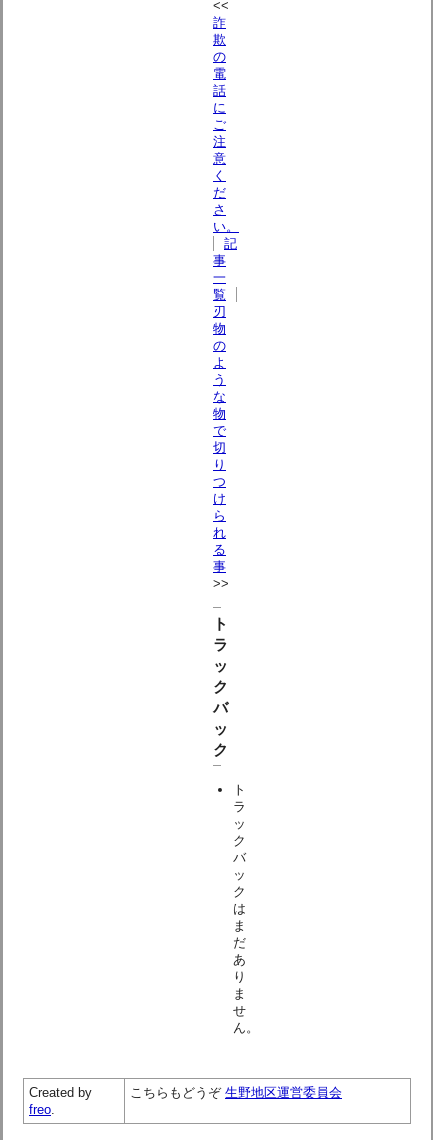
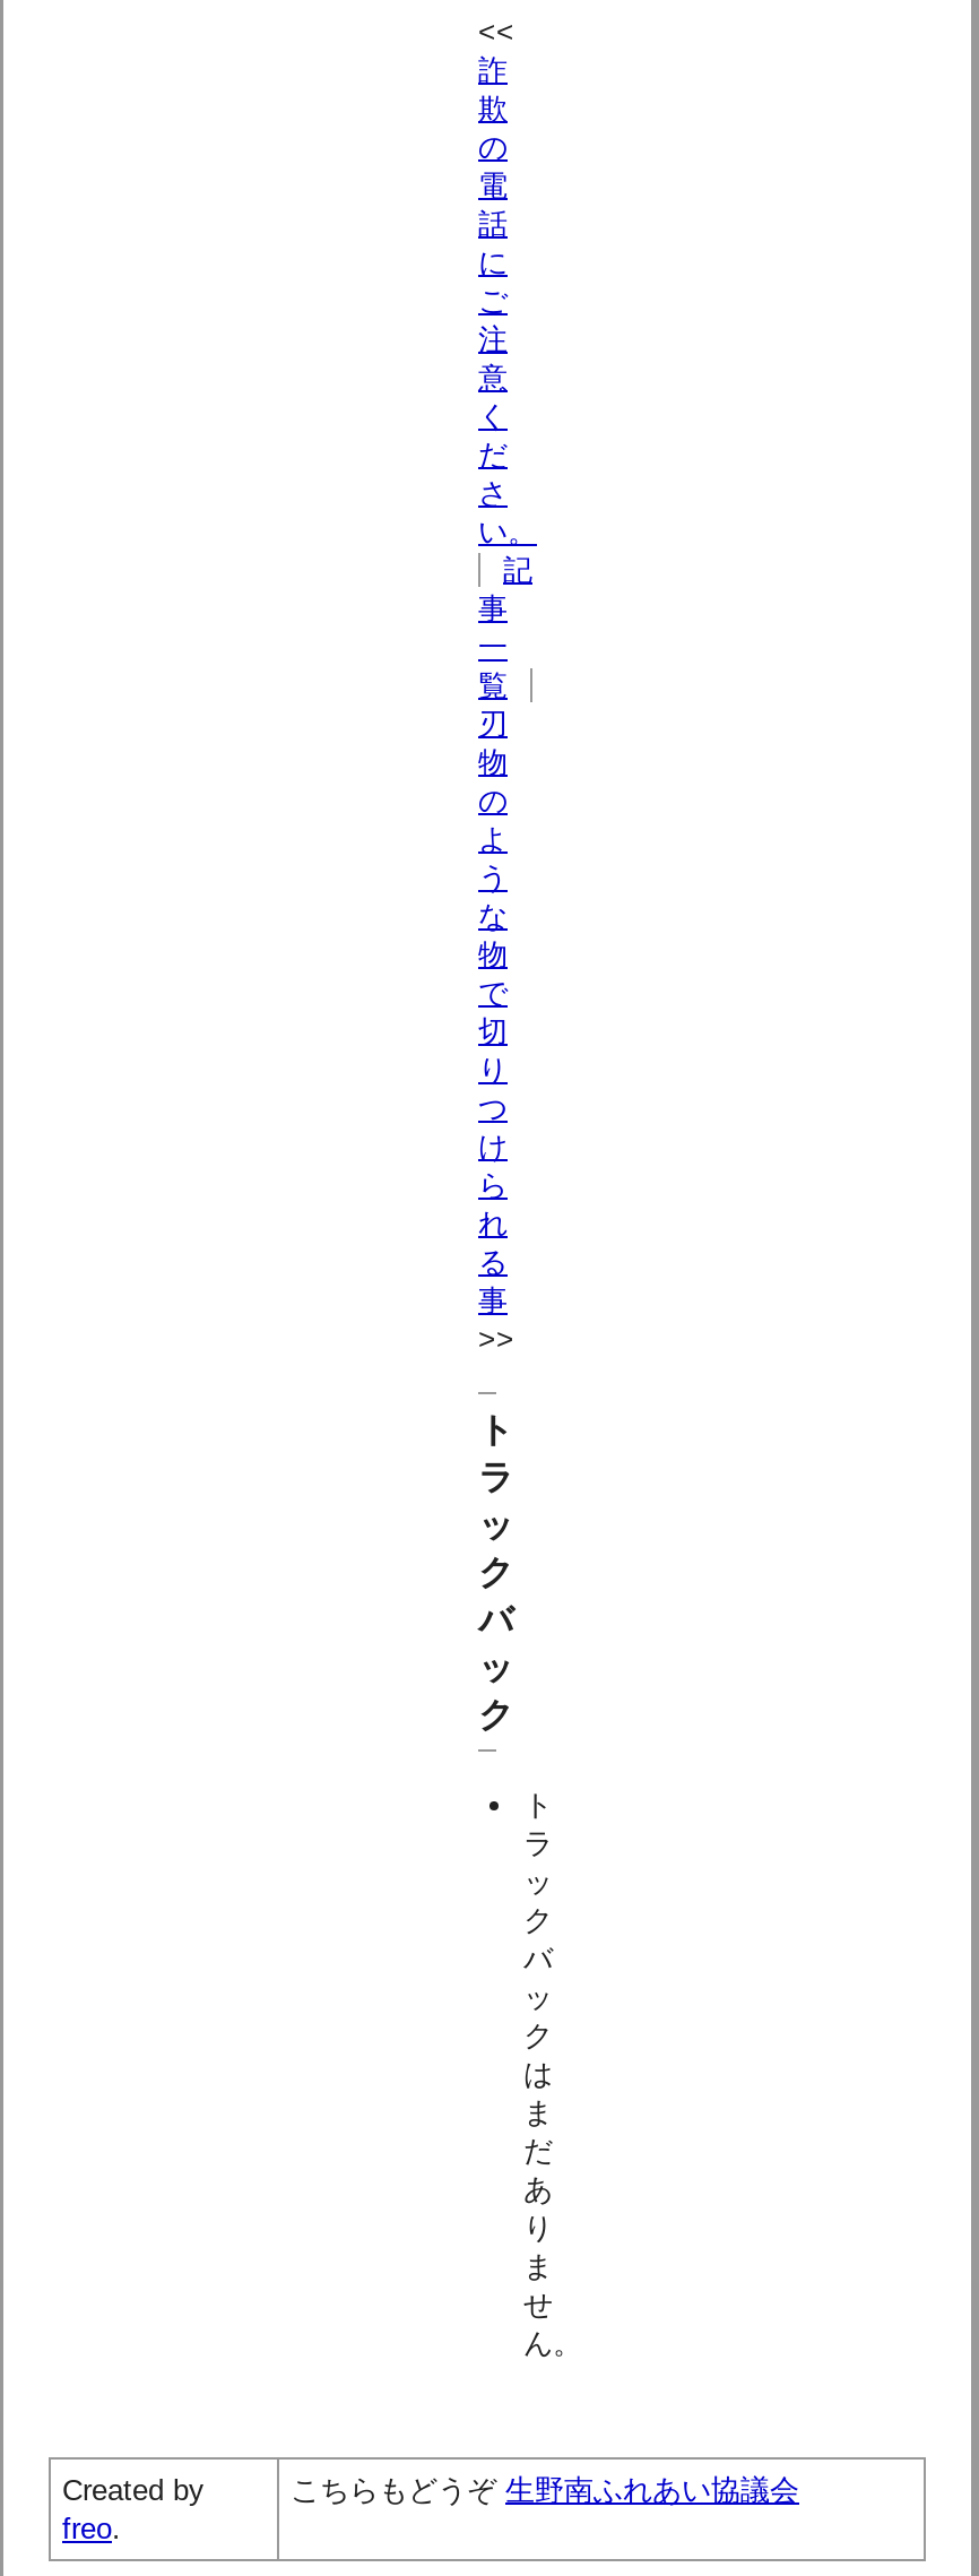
- こちらもどうぞ生野地区運営委員会
+ こちらもどうぞ生野南ふれあい協議会
